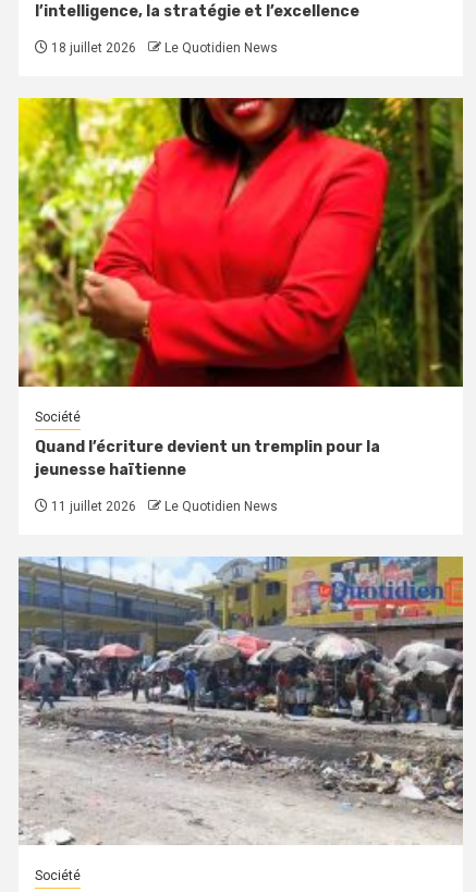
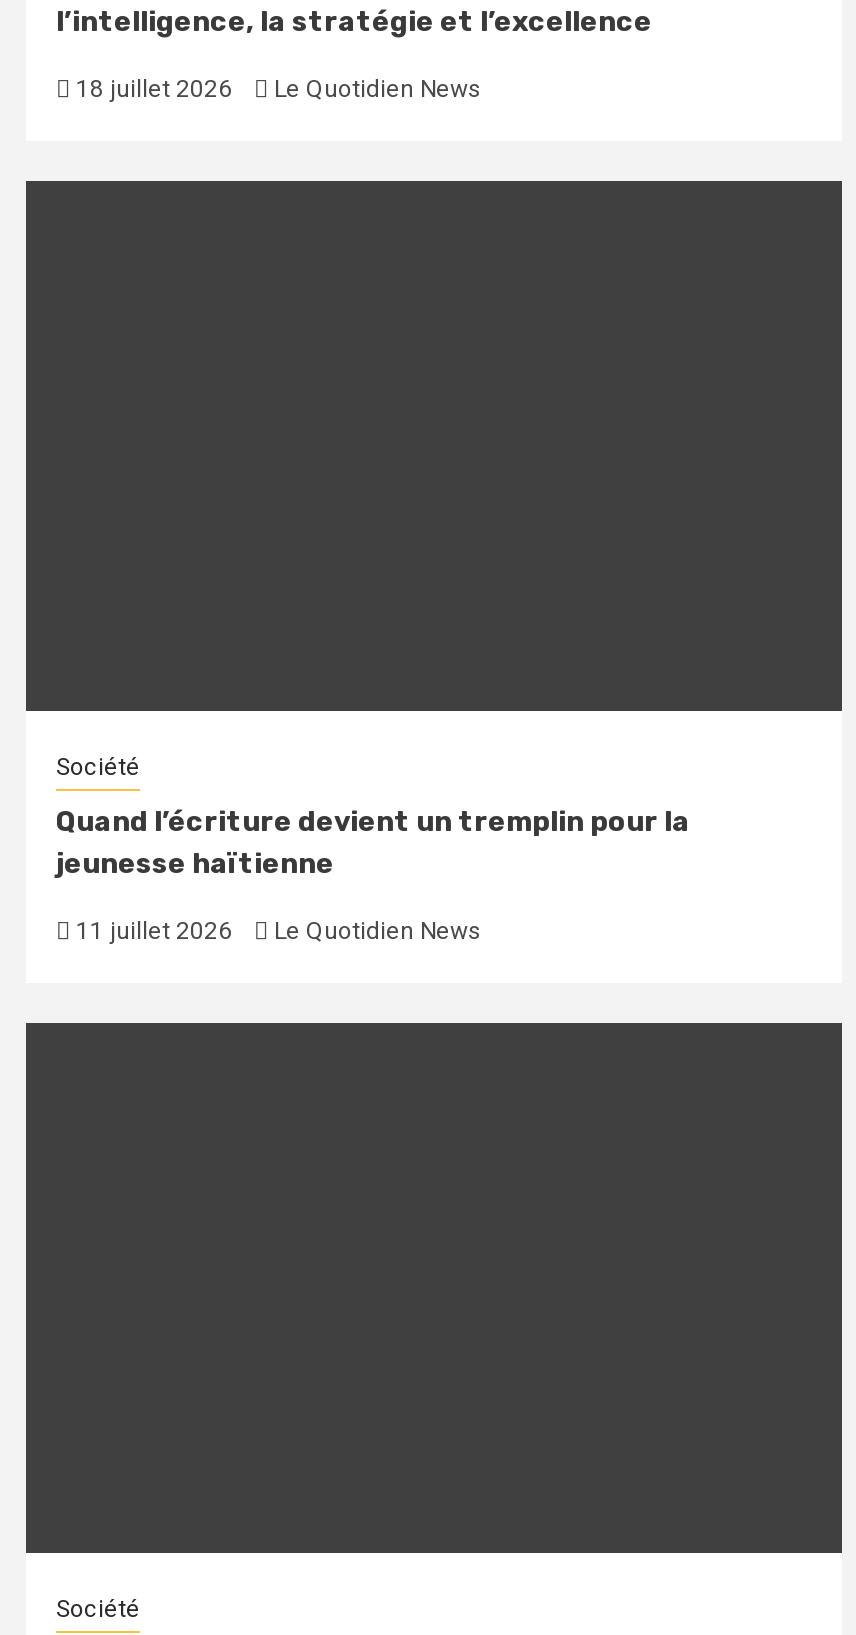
- [image]

- [image]
